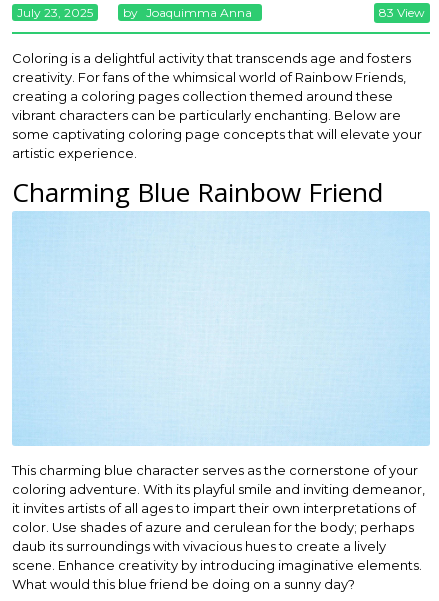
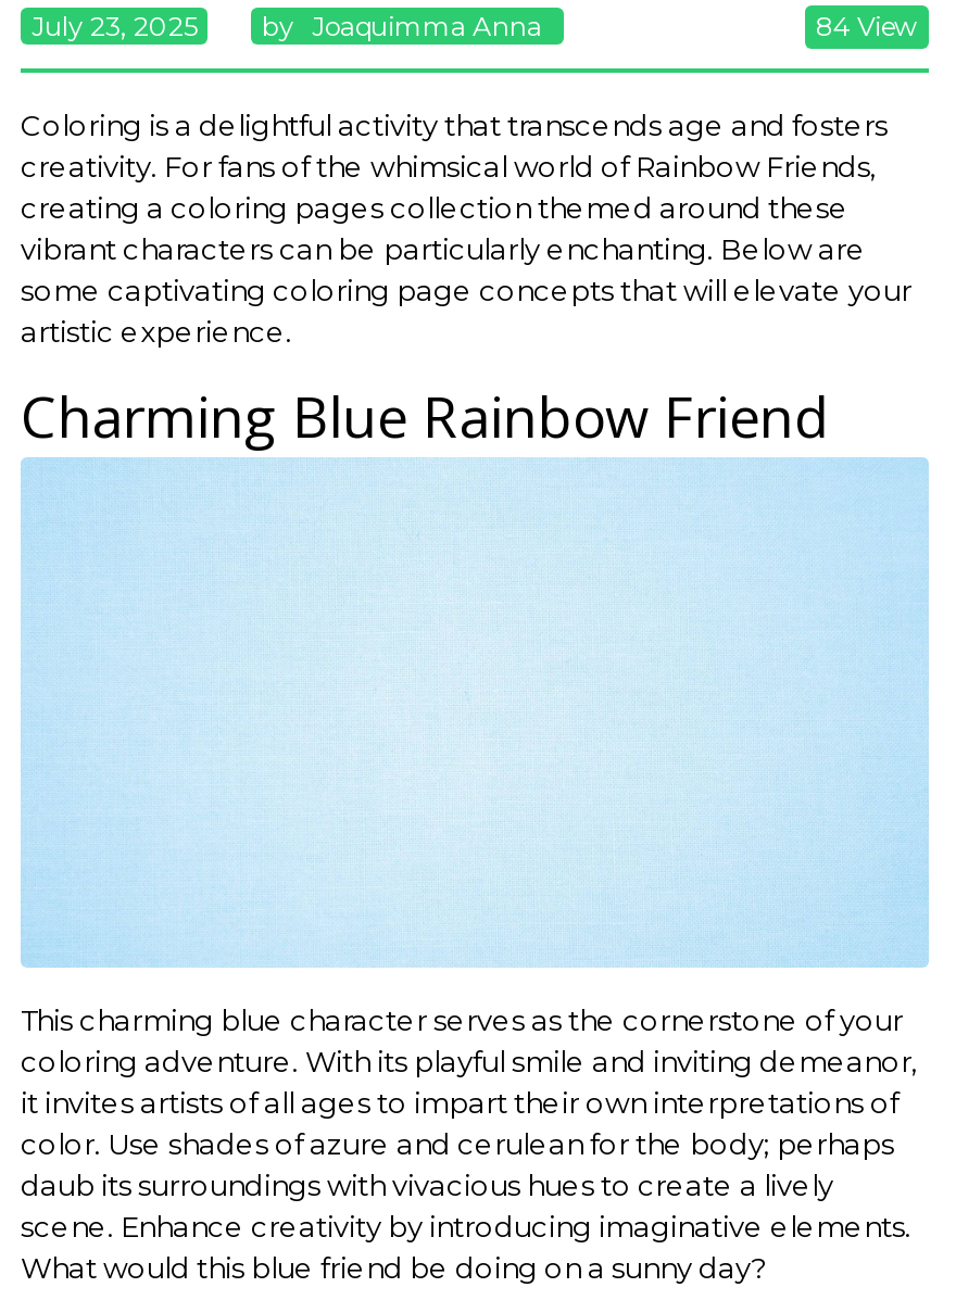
- 83 View
+ 84 View
